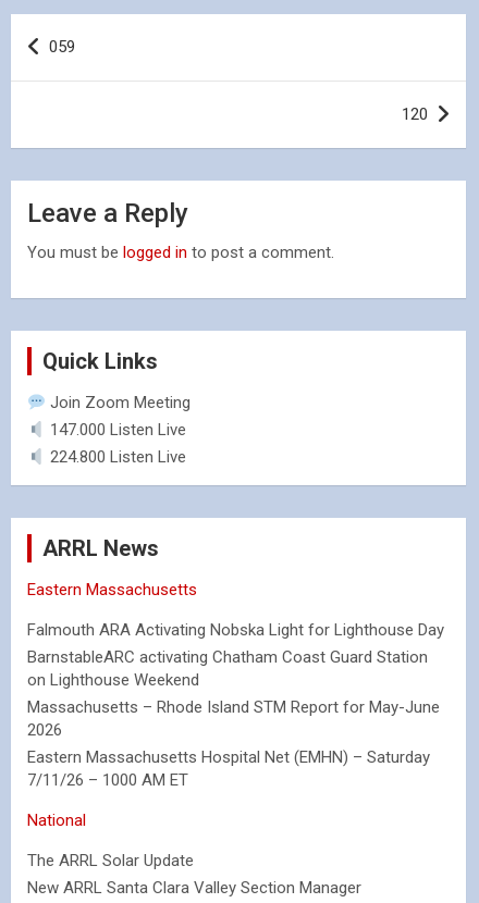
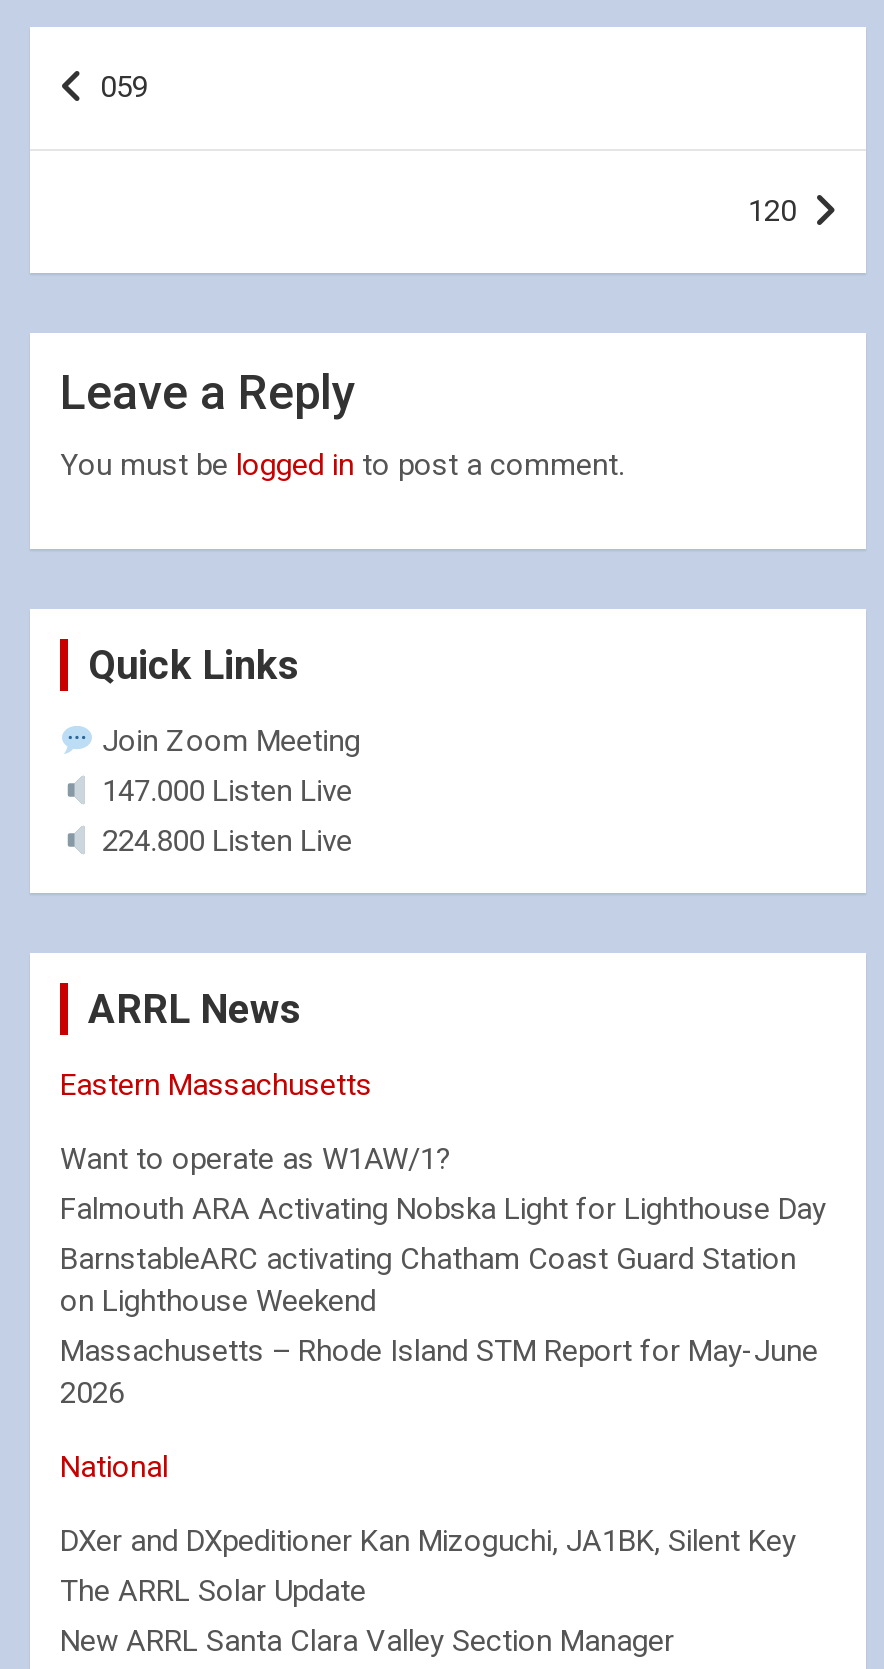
+ Want to operate as W1AW/1?

moved down: Falmouth ARA Activating Nobska Light for Lighthouse Day | BarnstableARC activating Chatham Coast Guard Station | on Lighthouse Weekend | Massachusetts – Rhode Island STM Report for May-June | 2026

- Eastern Massachusetts Hospital Net (EMHN) – Saturday
- 7/11/26 – 1000 AM ET

moved up: National

+ DXer and DXpeditioner Kan Mizoguchi, JA1BK, Silent Key
